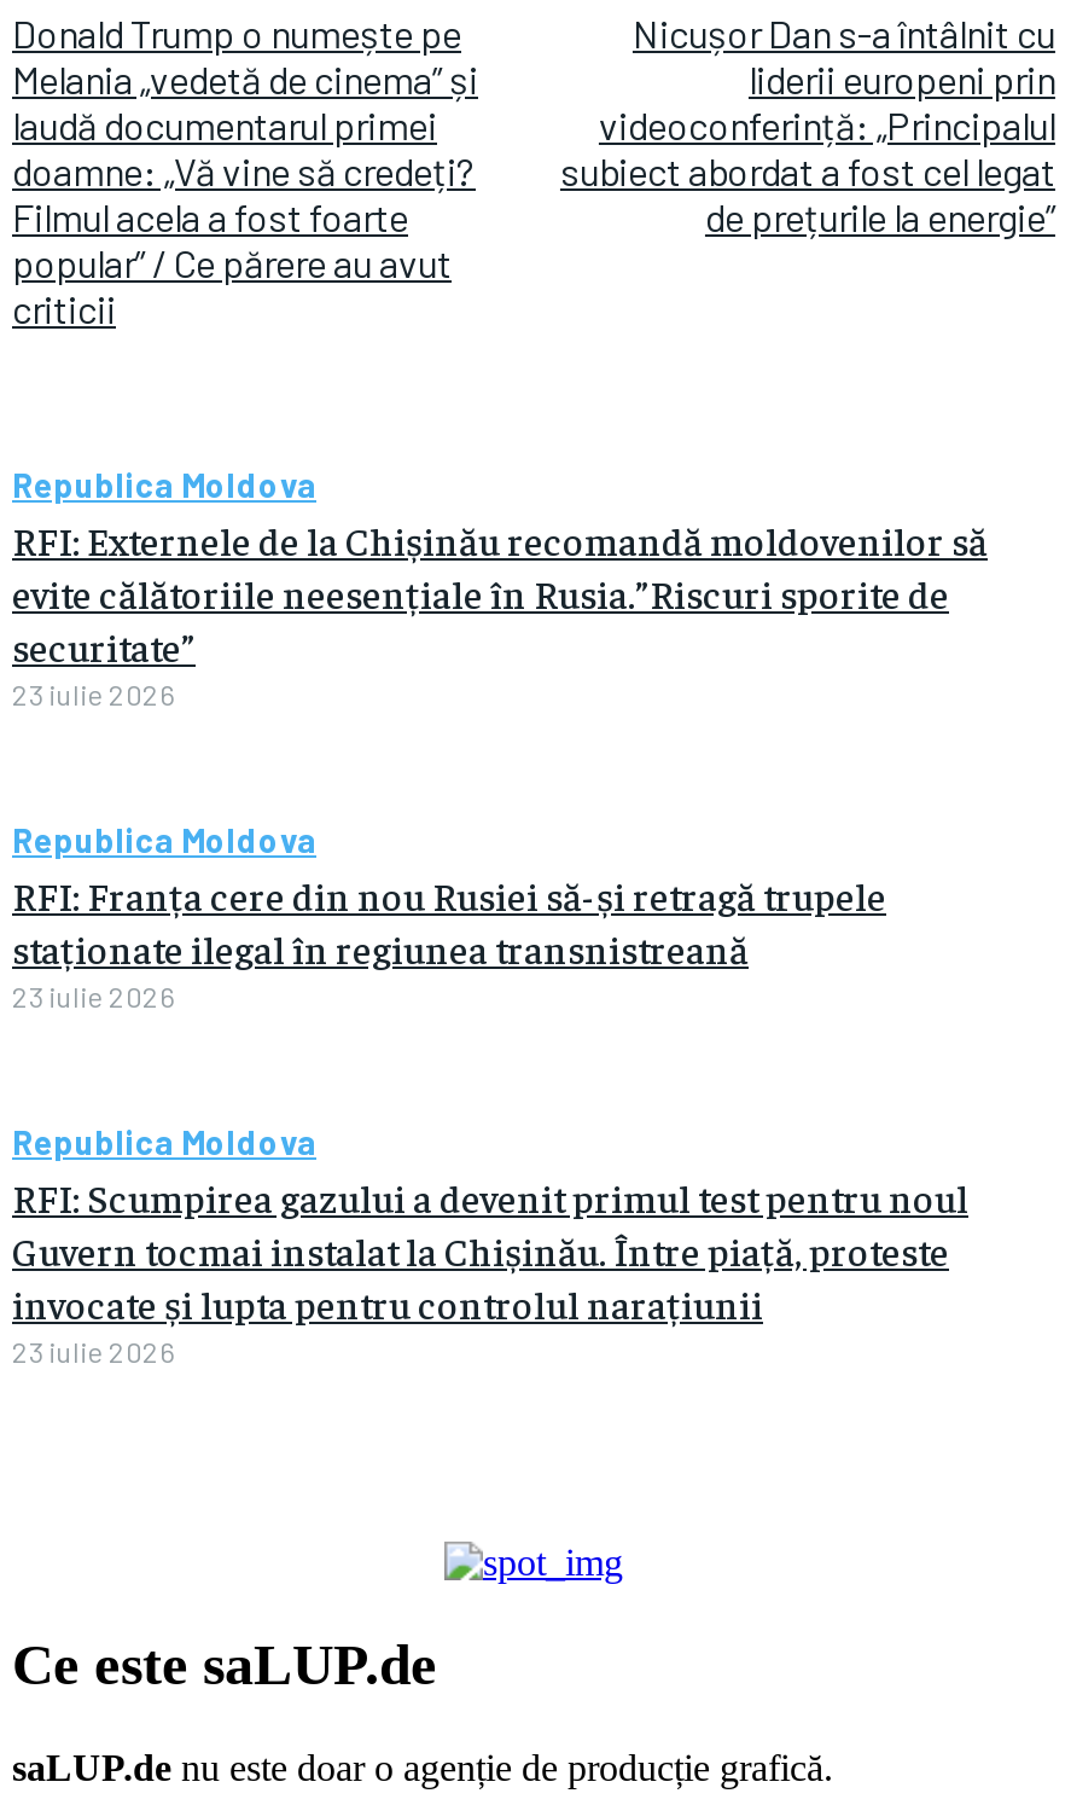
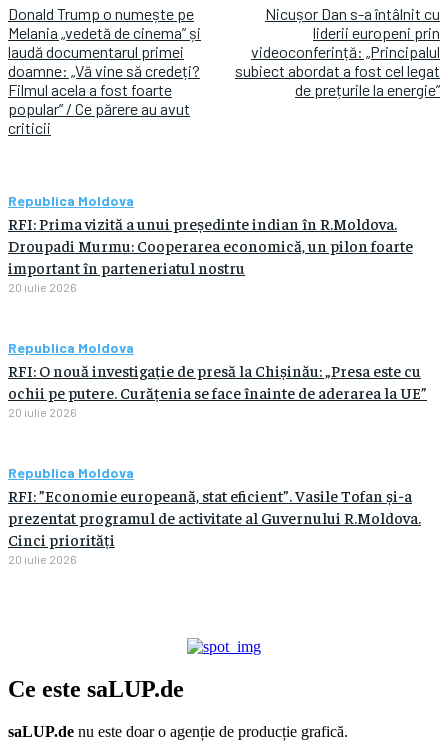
- RFI: Externele de la Chișinău recomandă moldovenilor să
- evite călătoriile neesențiale în Rusia.”Riscuri sporite de
- securitate”
- 23 iulie 2026
+ RFI: Prima vizită a unui președinte indian în R.Moldova.
+ Droupadi Murmu: Cooperarea economică, un pilon foarte
+ important în parteneriatul nostru
+ 20 iulie 2026

- RFI: Franța cere din nou Rusiei să-și retragă trupele
- staționate ilegal în regiunea transnistreană
- 23 iulie 2026
+ RFI: O nouă investigație de presă la Chișinău: „Presa este cu
+ ochii pe putere. Curățenia se face înainte de aderarea la UE”
+ 20 iulie 2026

- RFI: Scumpirea gazului a devenit primul test pentru noul
- Guvern tocmai instalat la Chișinău. Între piață, proteste
- invocate și lupta pentru controlul narațiunii
- 23 iulie 2026
+ RFI: ”Economie europeană, stat eficient”. Vasile Tofan și-a
+ prezentat programul de activitate al Guvernului R.Moldova.
+ Cinci priorități
+ 20 iulie 2026
